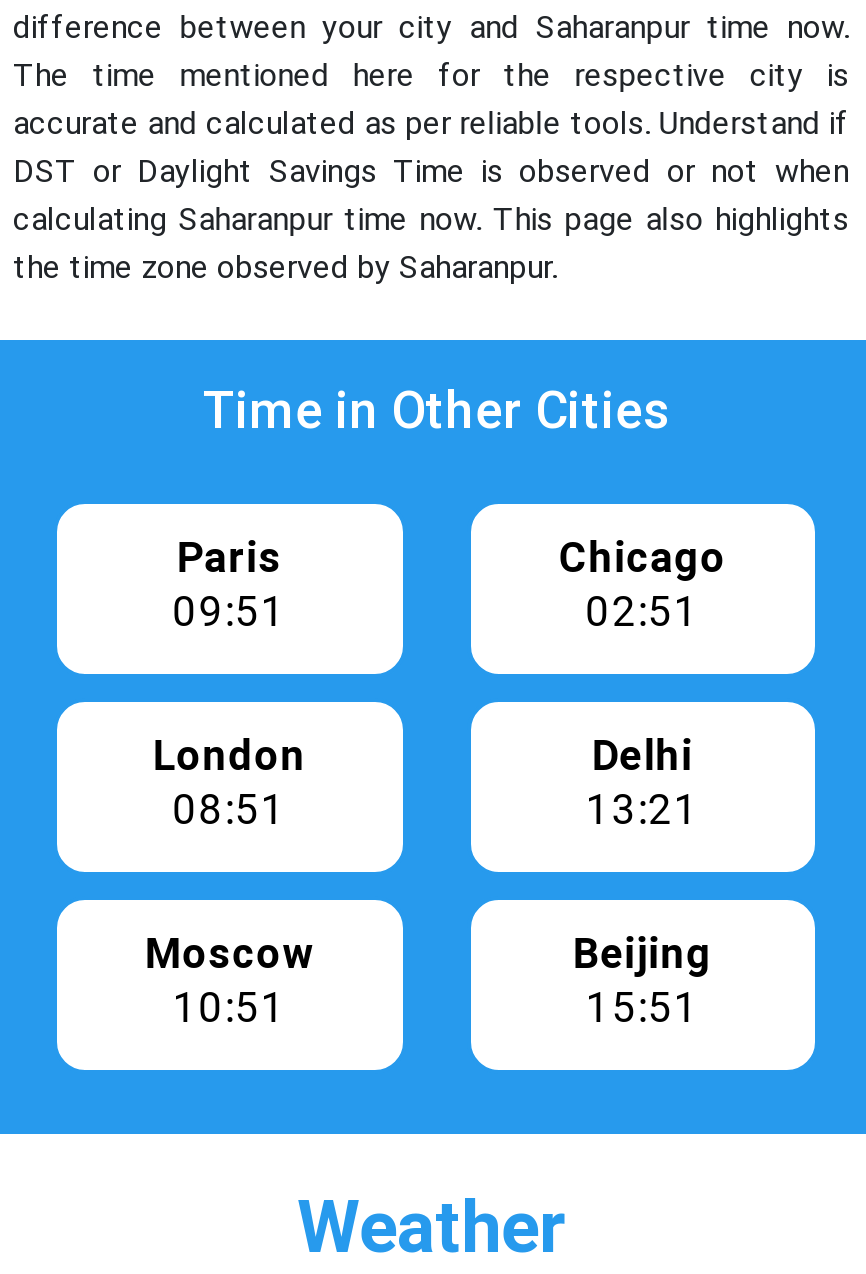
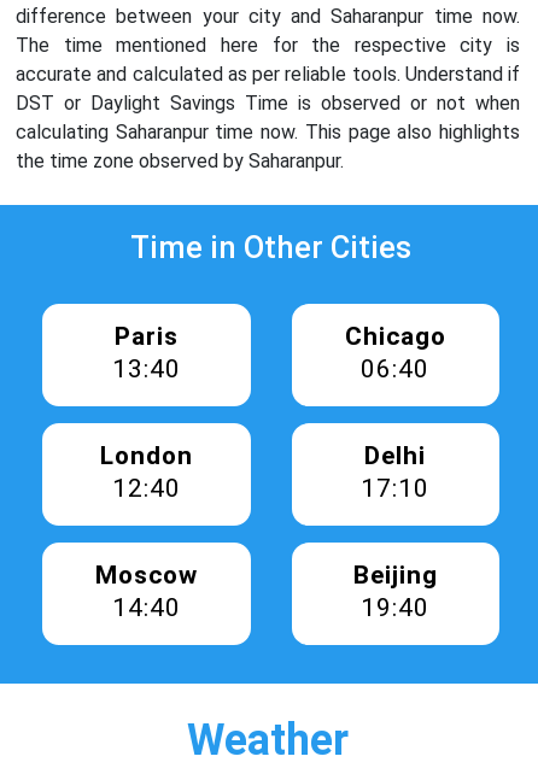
- 09:51
+ 13:40

- 02:51
+ 06:40

- 08:51
+ 12:40

- 13:21
+ 17:10

- 10:51
+ 14:40

- 15:51
+ 19:40
